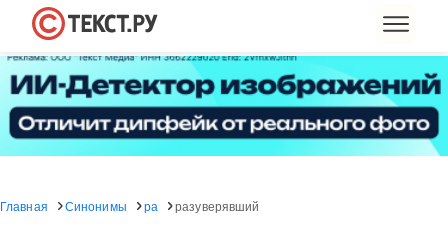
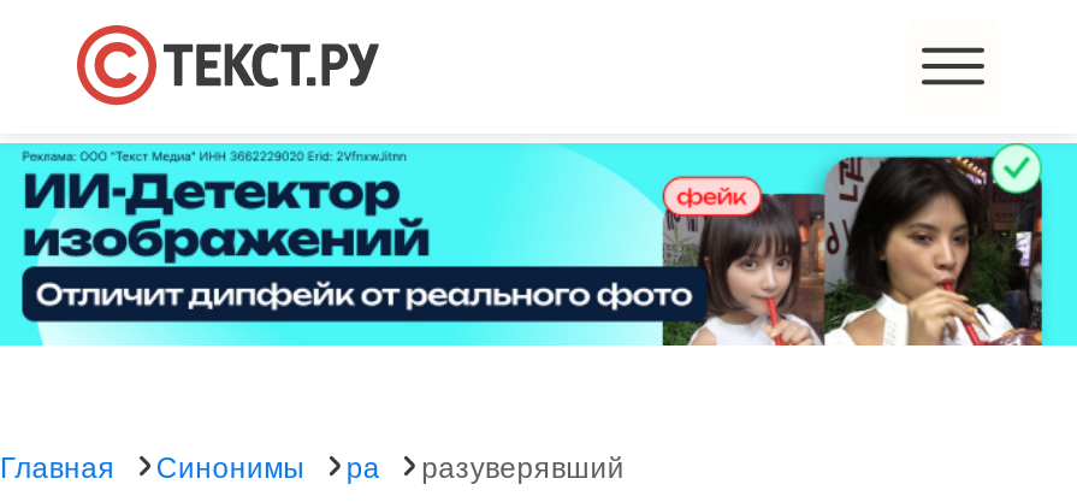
- [image]
+ [image]
